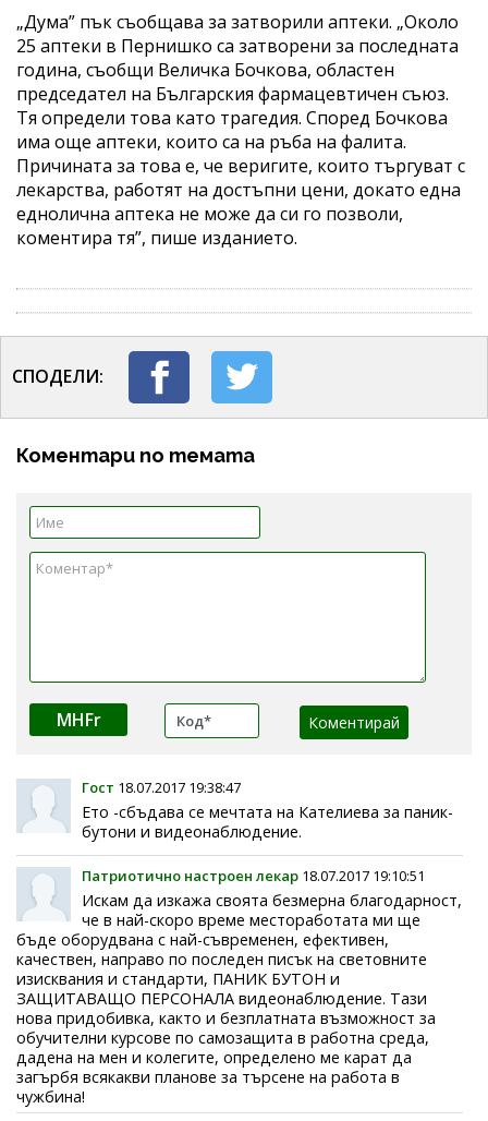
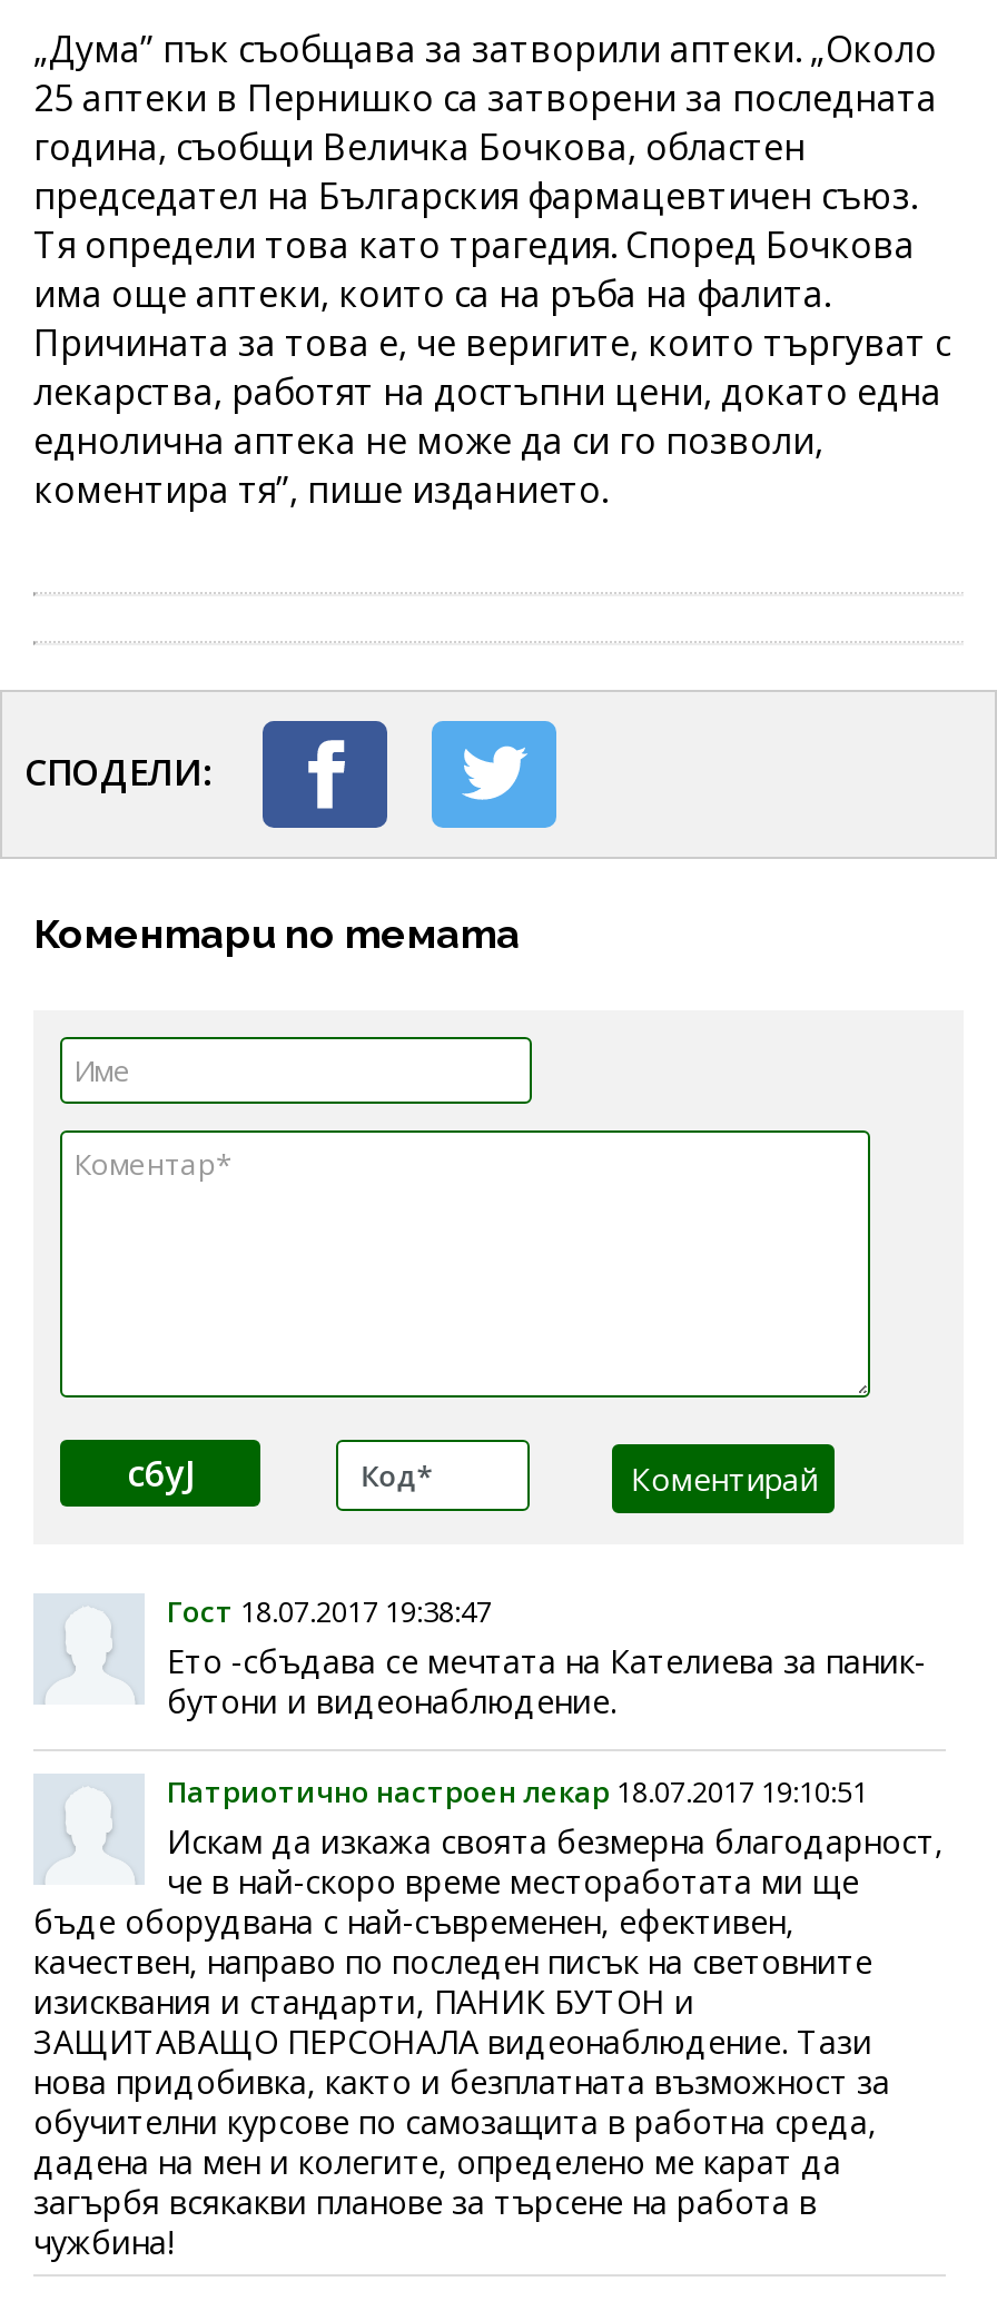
- MHFr
+ c6yJ
